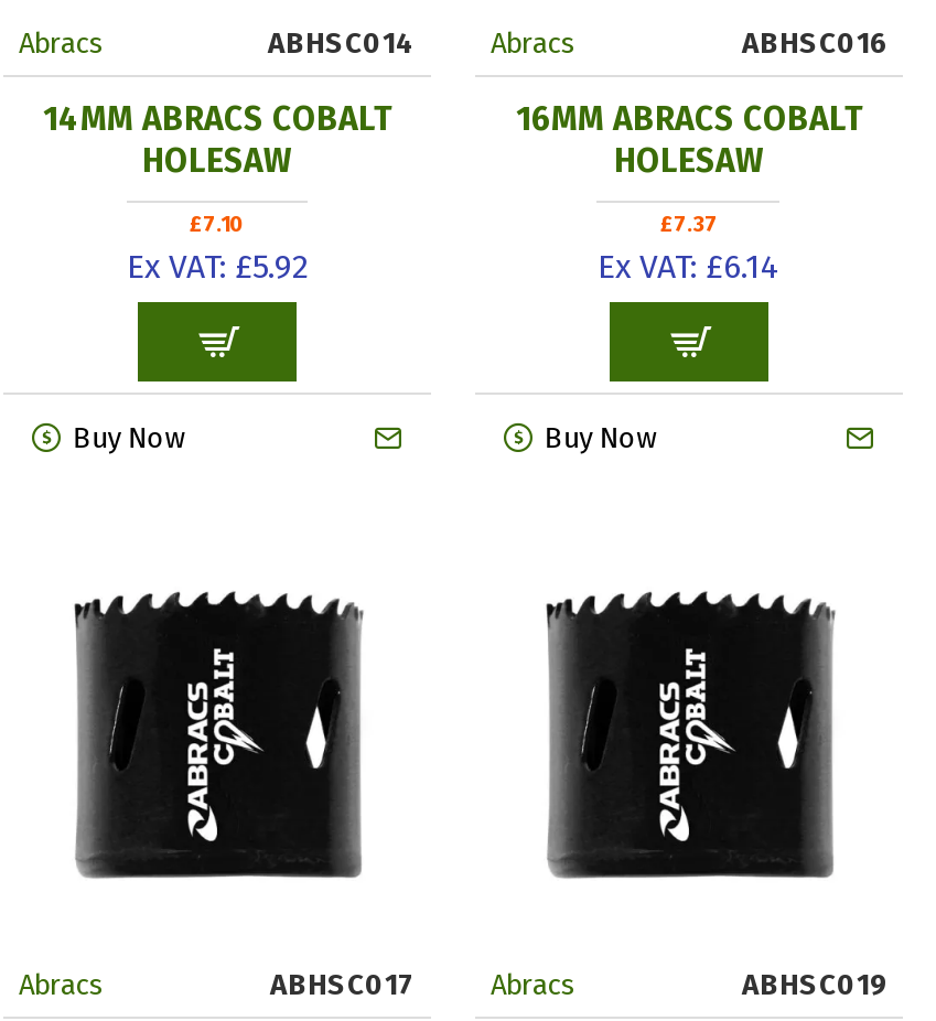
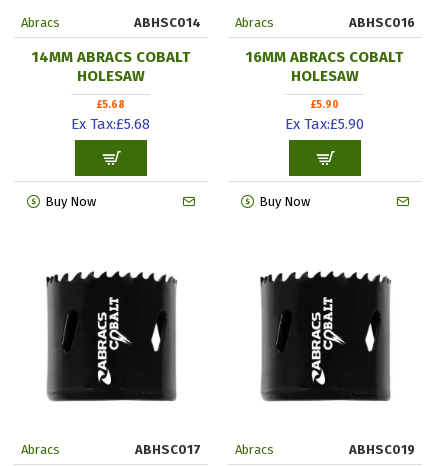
- £7.10
- Ex VAT: £5.92
+ £5.68
+ Ex Tax:£5.68

- £7.37
- Ex VAT: £6.14
+ £5.90
+ Ex Tax:£5.90
